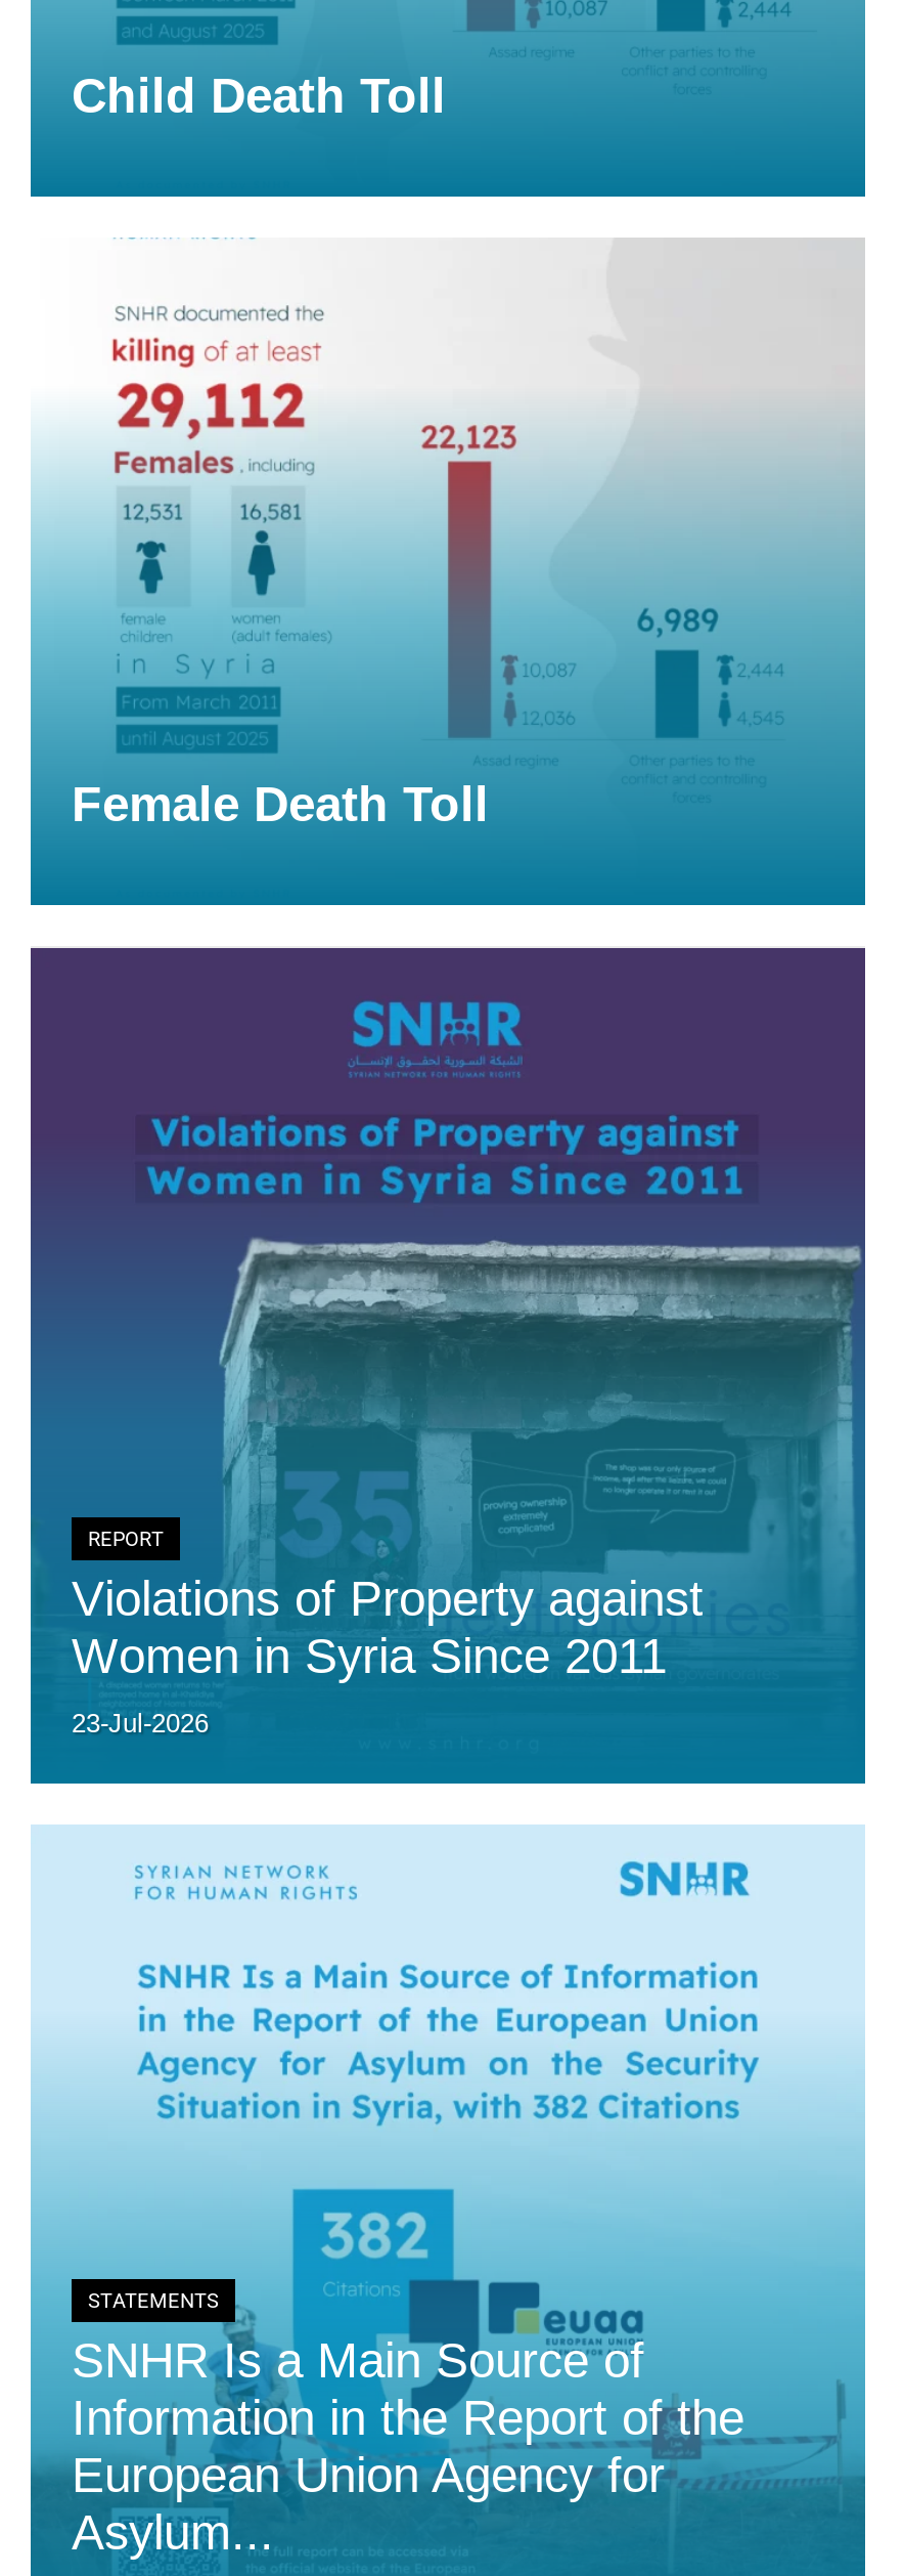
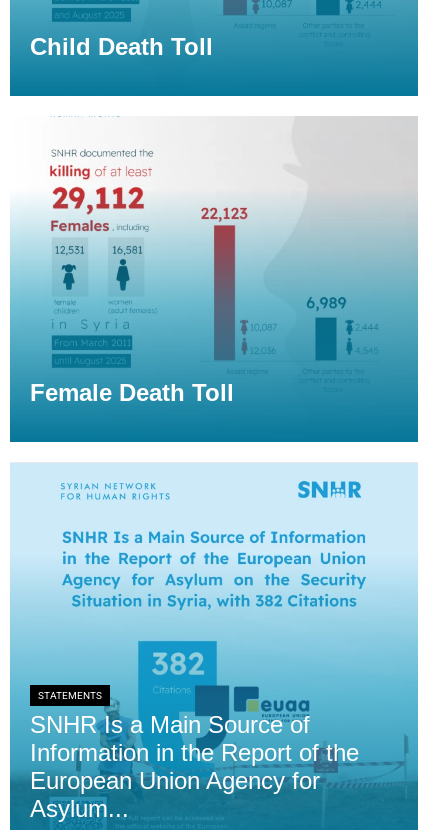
- [image]
- REPORT
- Violations of Property against
- Women in Syria Since 2011
- 23-Jul-2026
